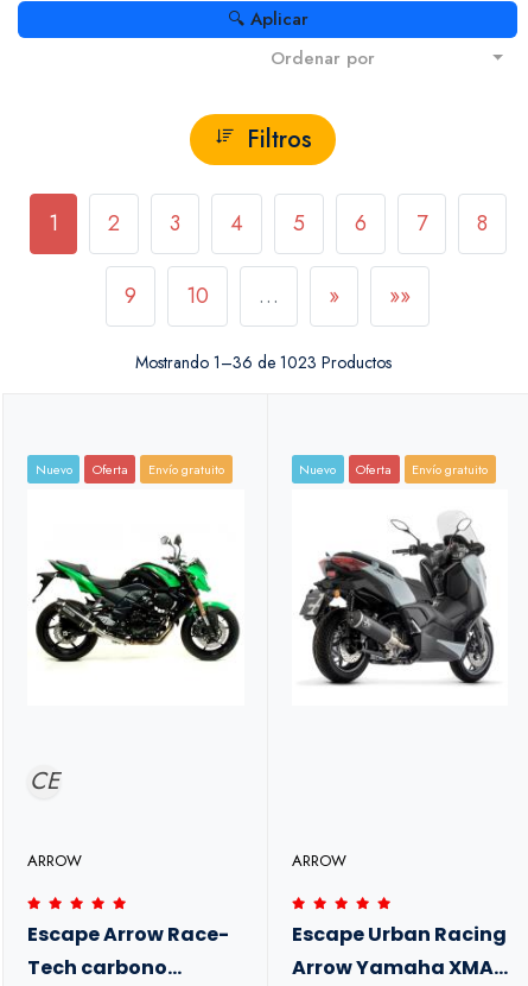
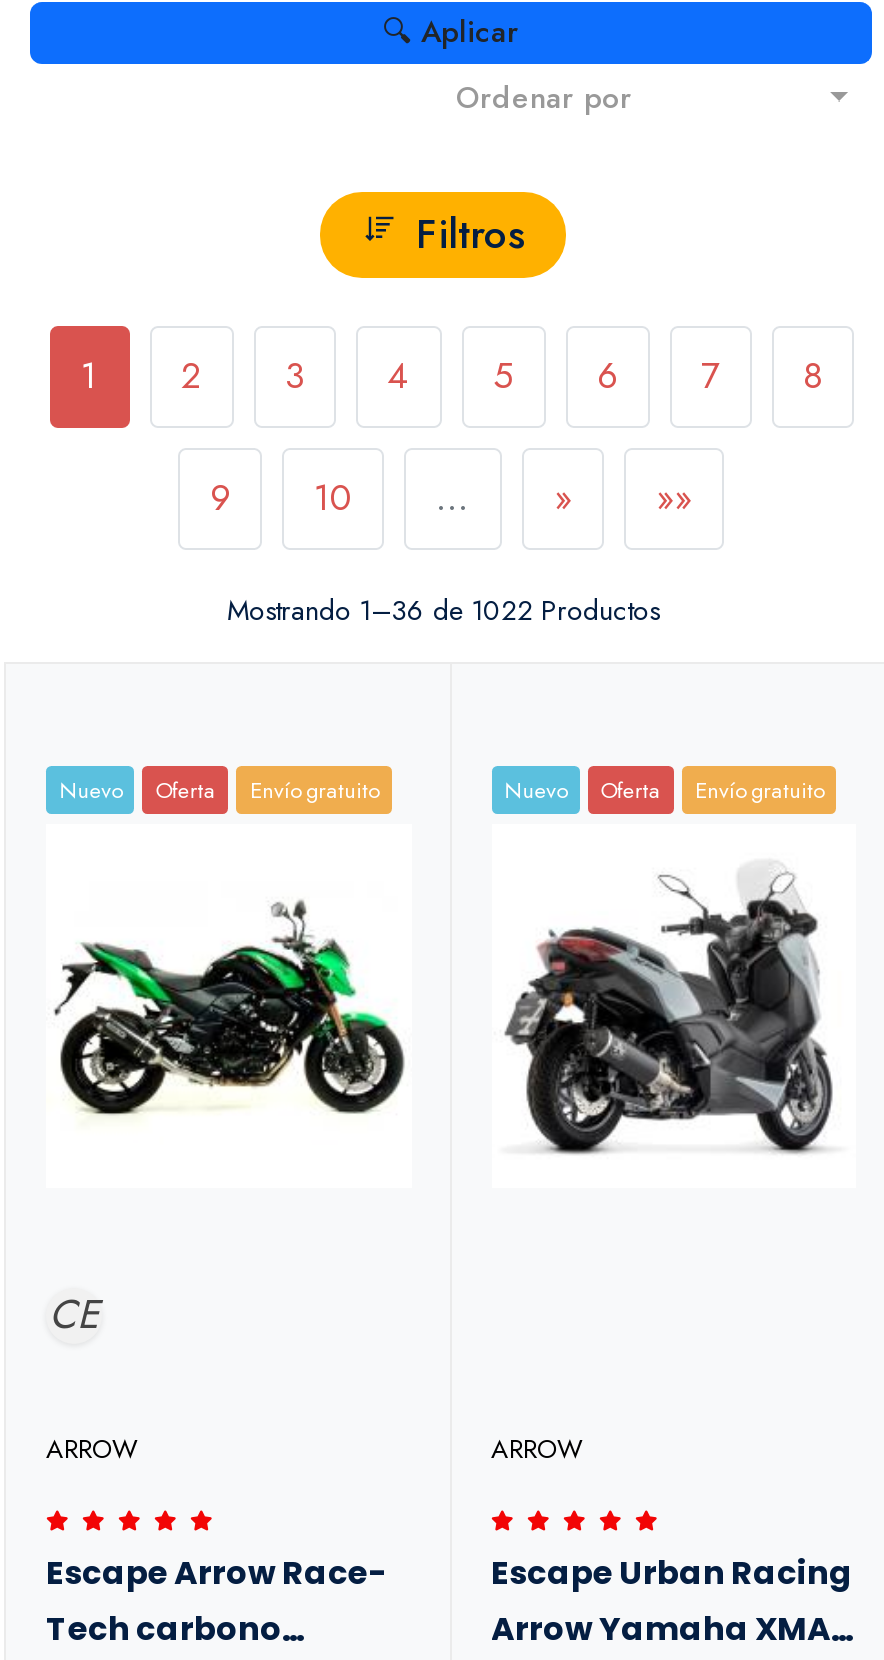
- Mostrando 1–36 de 1023 Productos
+ Mostrando 1–36 de 1022 Productos
